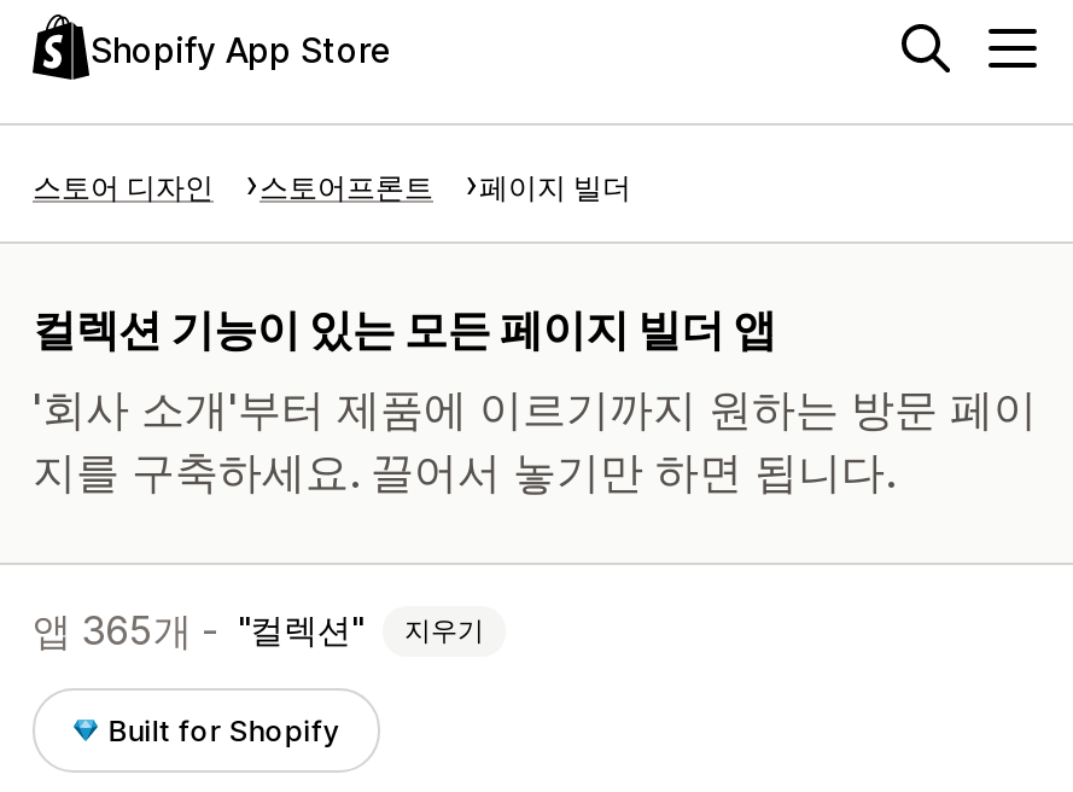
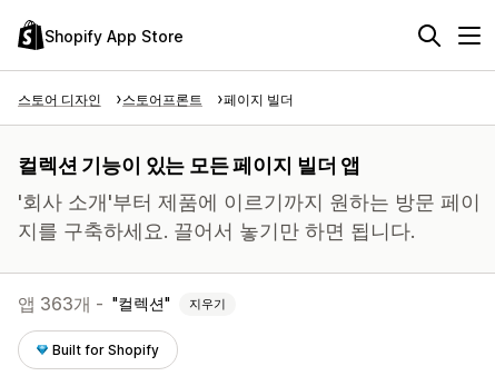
- 앱 365개 - 컬렉션 지우기
+ 앱 363개 - 컬렉션 지우기
